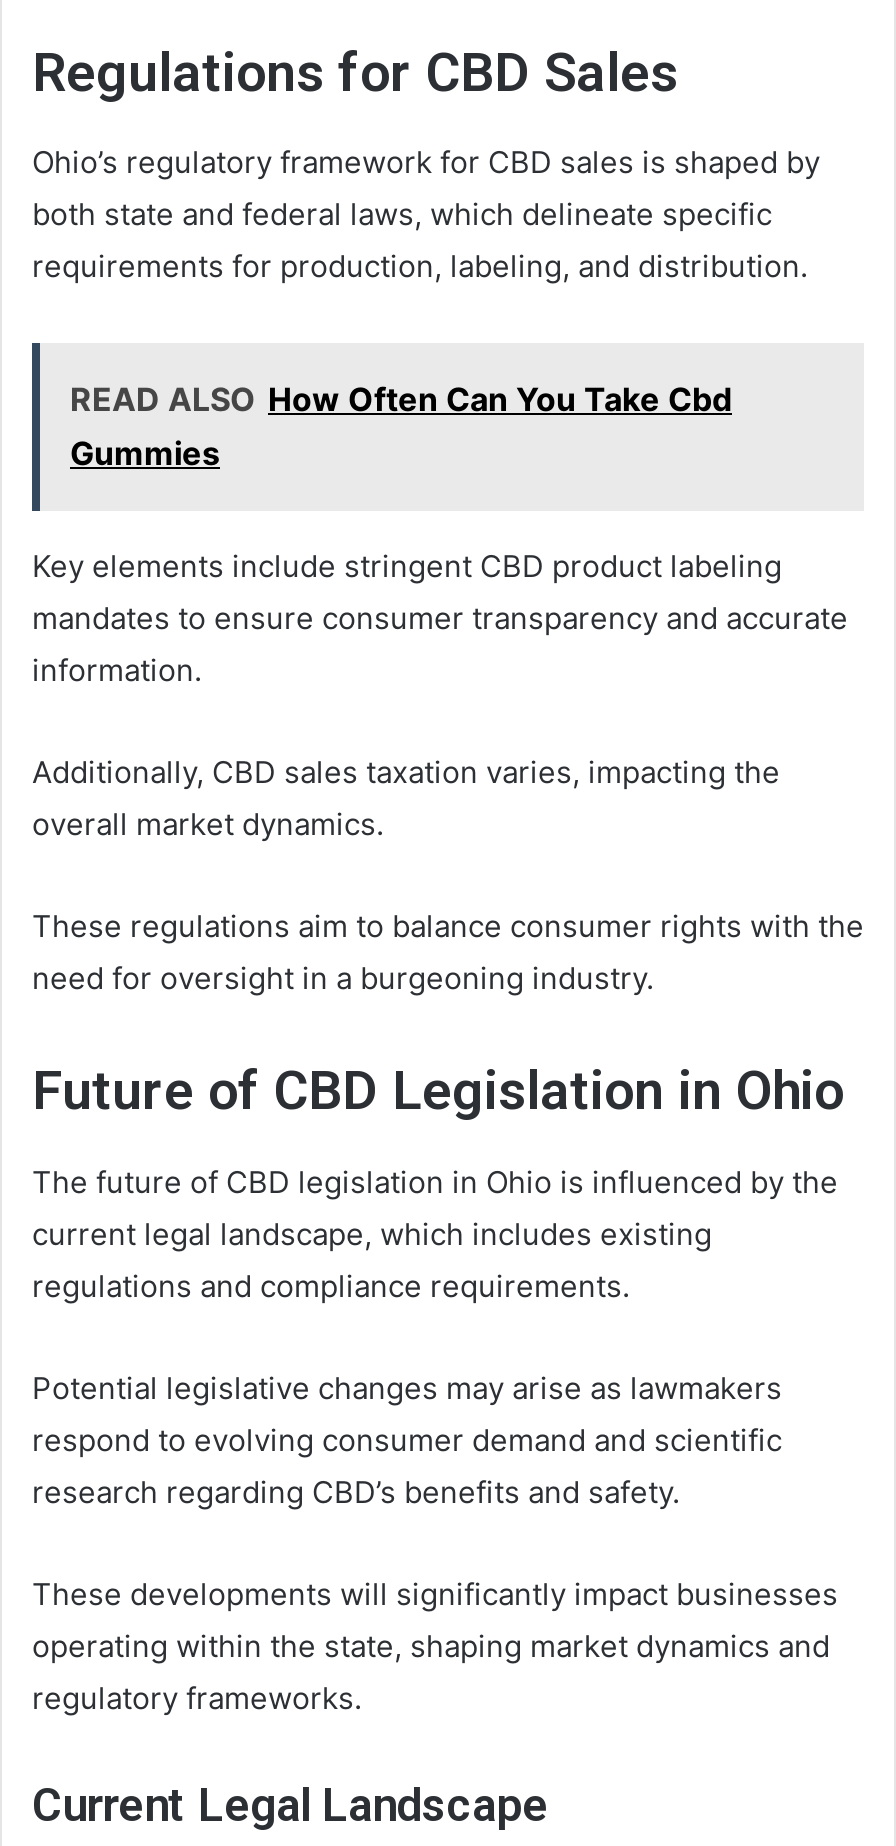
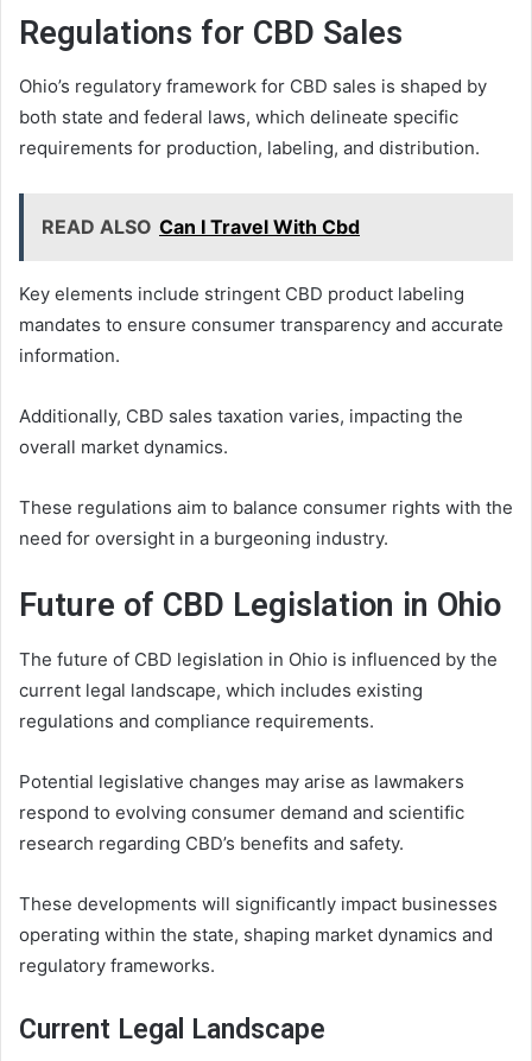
- READ ALSO How Often Can You Take Cbd
- Gummies
+ READ ALSO Can I Travel With Cbd
